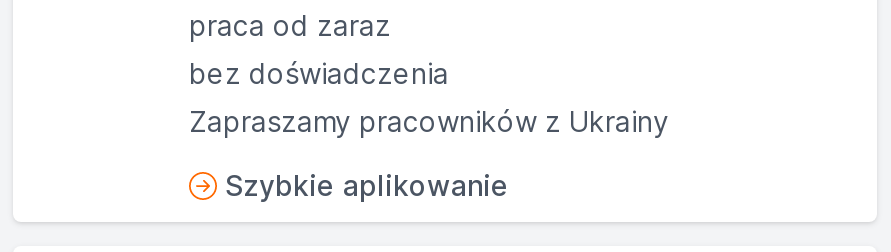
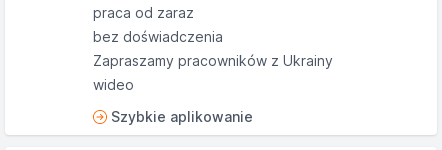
+ wideo
